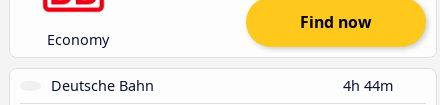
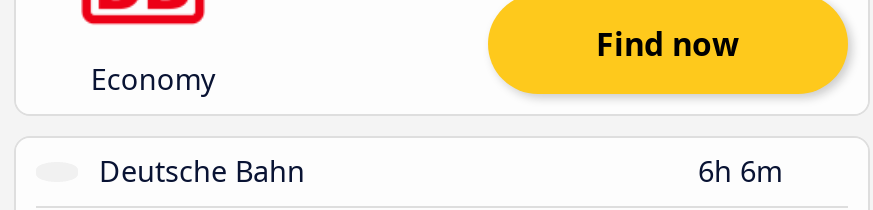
- 4h 44m
+ 6h 6m
